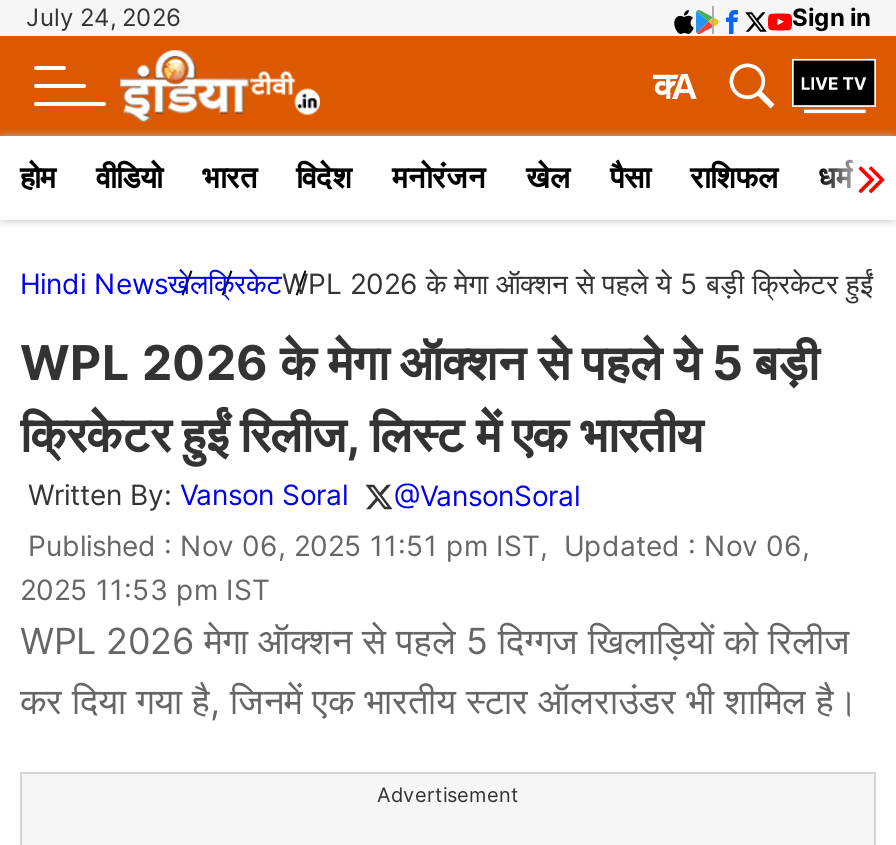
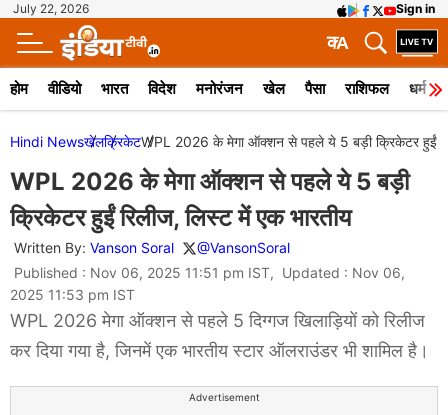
- July 24, 2026
+ July 22, 2026
